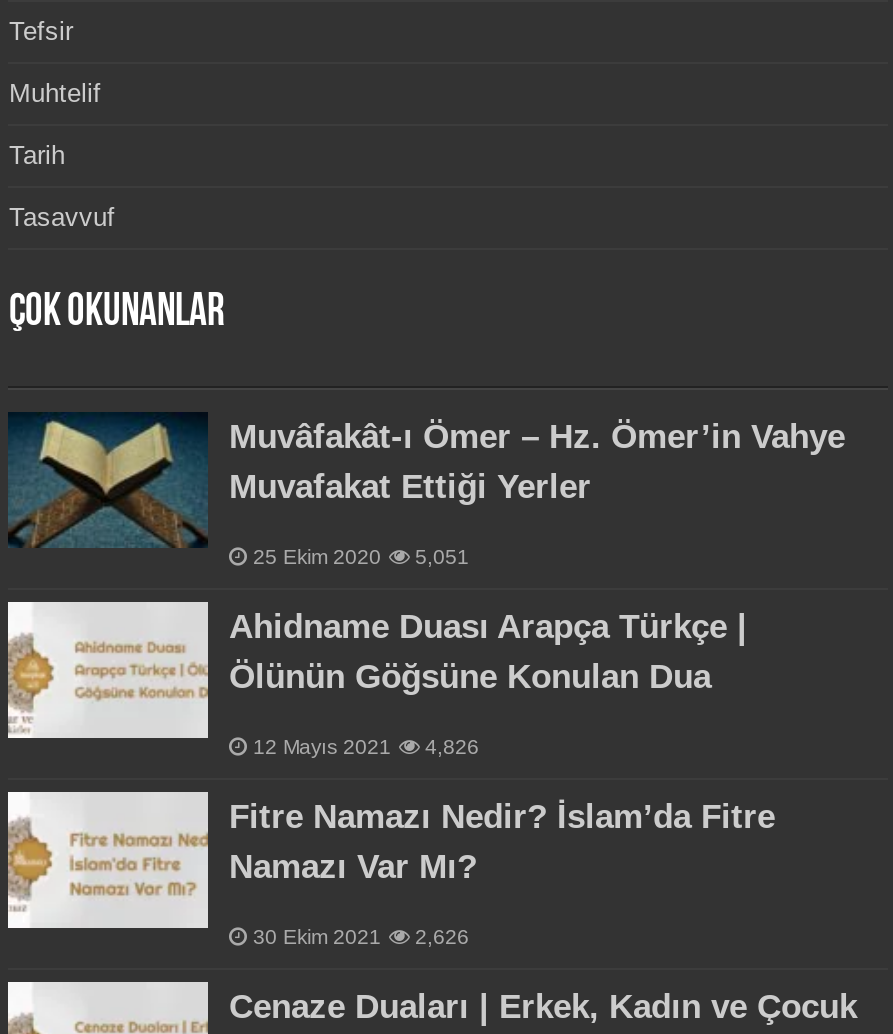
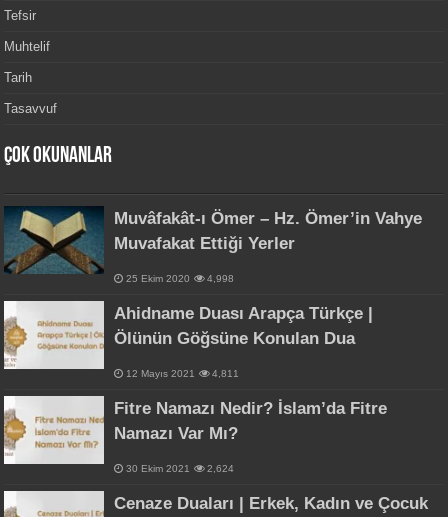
- 25 Ekim 2020 5,051
+ 25 Ekim 2020 4,998

- 12 Mayıs 2021 4,826
+ 12 Mayıs 2021 4,811

- 30 Ekim 2021 2,626
+ 30 Ekim 2021 2,624
